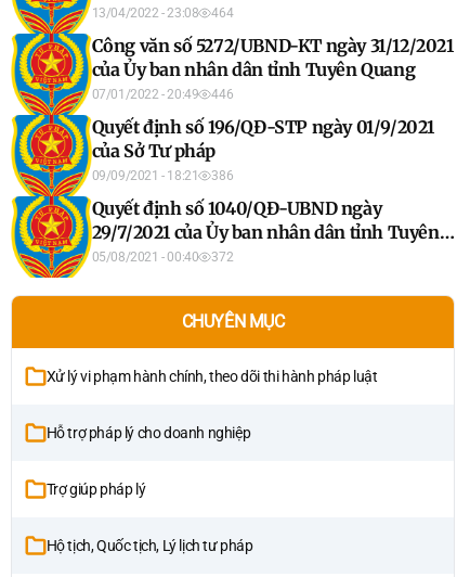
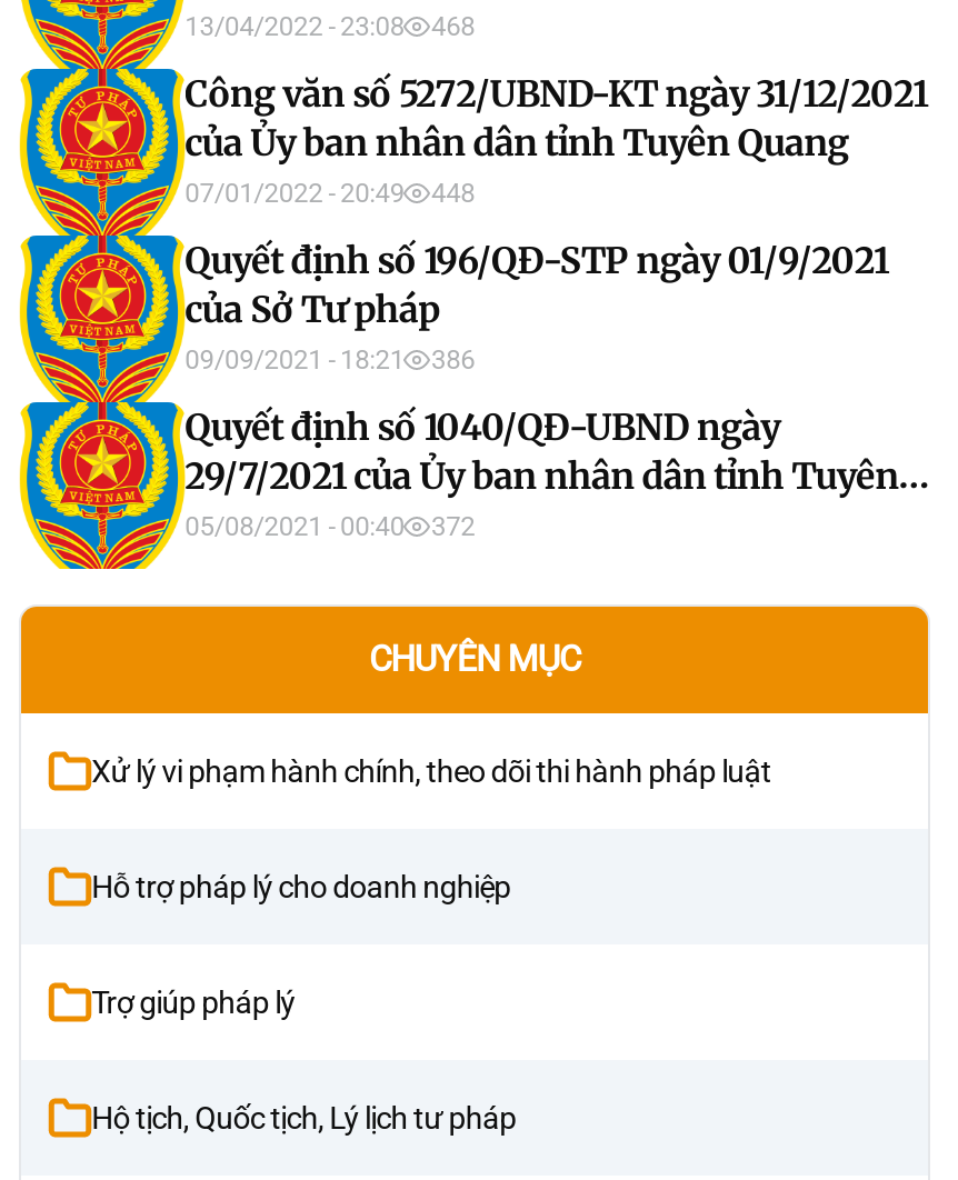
- 13/04/2022 - 23:08 464
+ 13/04/2022 - 23:08 468

- 446
+ 448
